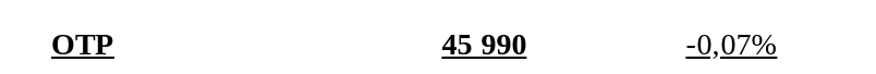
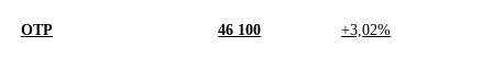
- 45 990
+ 46 100

- -0,07%
+ +3,02%
